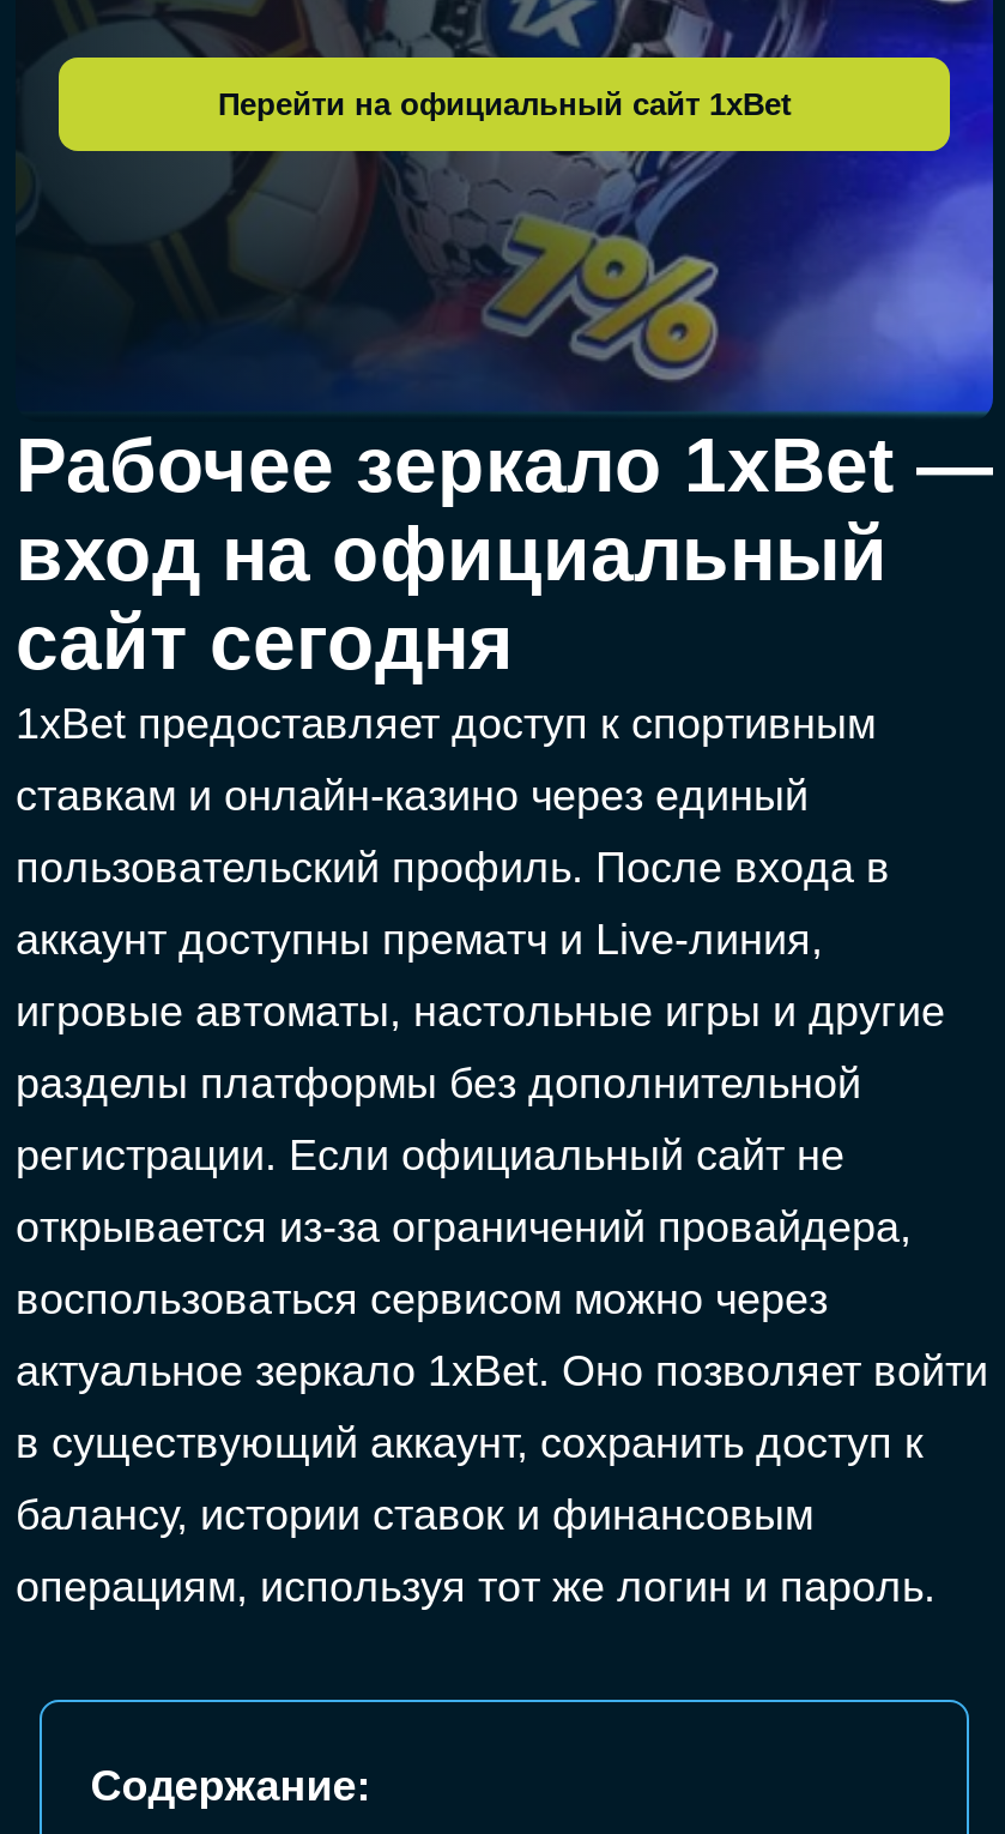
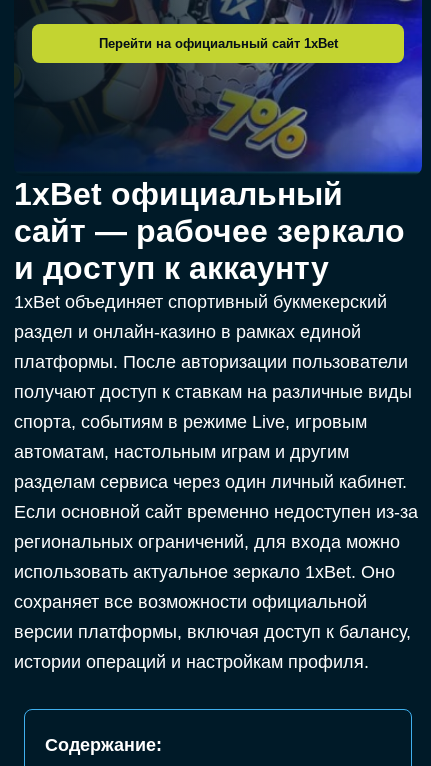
- Рабочее зеркало 1xBet —
- вход на официальный
- сайт сегодня
- 1xBet предоставляет доступ к спортивным
+ 1xBet официальный
+ сайт — рабочее зеркало
+ и доступ к аккаунту
+ 1xBet объединяет спортивный букмекерский

- ставкам и онлайн-казино через единый
+ раздел и онлайн-казино в рамках единой

- пользовательский профиль. После входа в
+ платформы. После авторизации пользователи

- аккаунт доступны прематч и Live-линия,
+ получают доступ к ставкам на различные виды

- игровые автоматы, настольные игры и другие
+ спорта, событиям в режиме Live, игровым

- разделы платформы без дополнительной
+ автоматам, настольным играм и другим

- регистрации. Если официальный сайт не
+ разделам сервиса через один личный кабинет.

- открывается из-за ограничений провайдера,
+ Если основной сайт временно недоступен из-за

- воспользоваться сервисом можно через
+ региональных ограничений, для входа можно

- актуальное зеркало 1xBet. Оно позволяет войти
+ использовать актуальное зеркало 1xBet. Оно

- в существующий аккаунт, сохранить доступ к
+ сохраняет все возможности официальной

- балансу, истории ставок и финансовым
+ версии платформы, включая доступ к балансу,

- операциям, используя тот же логин и пароль.
+ истории операций и настройкам профиля.
